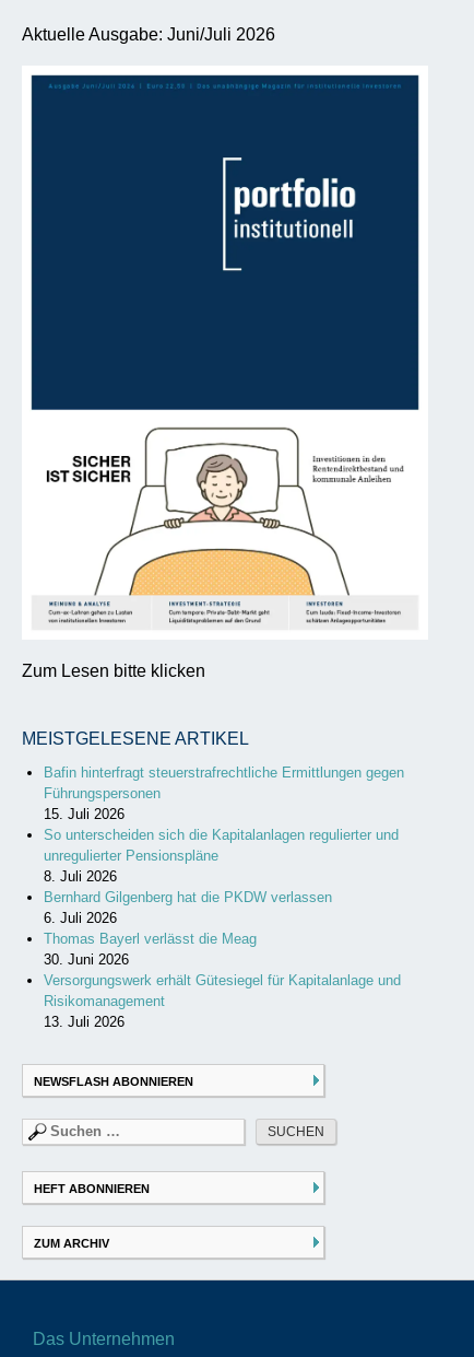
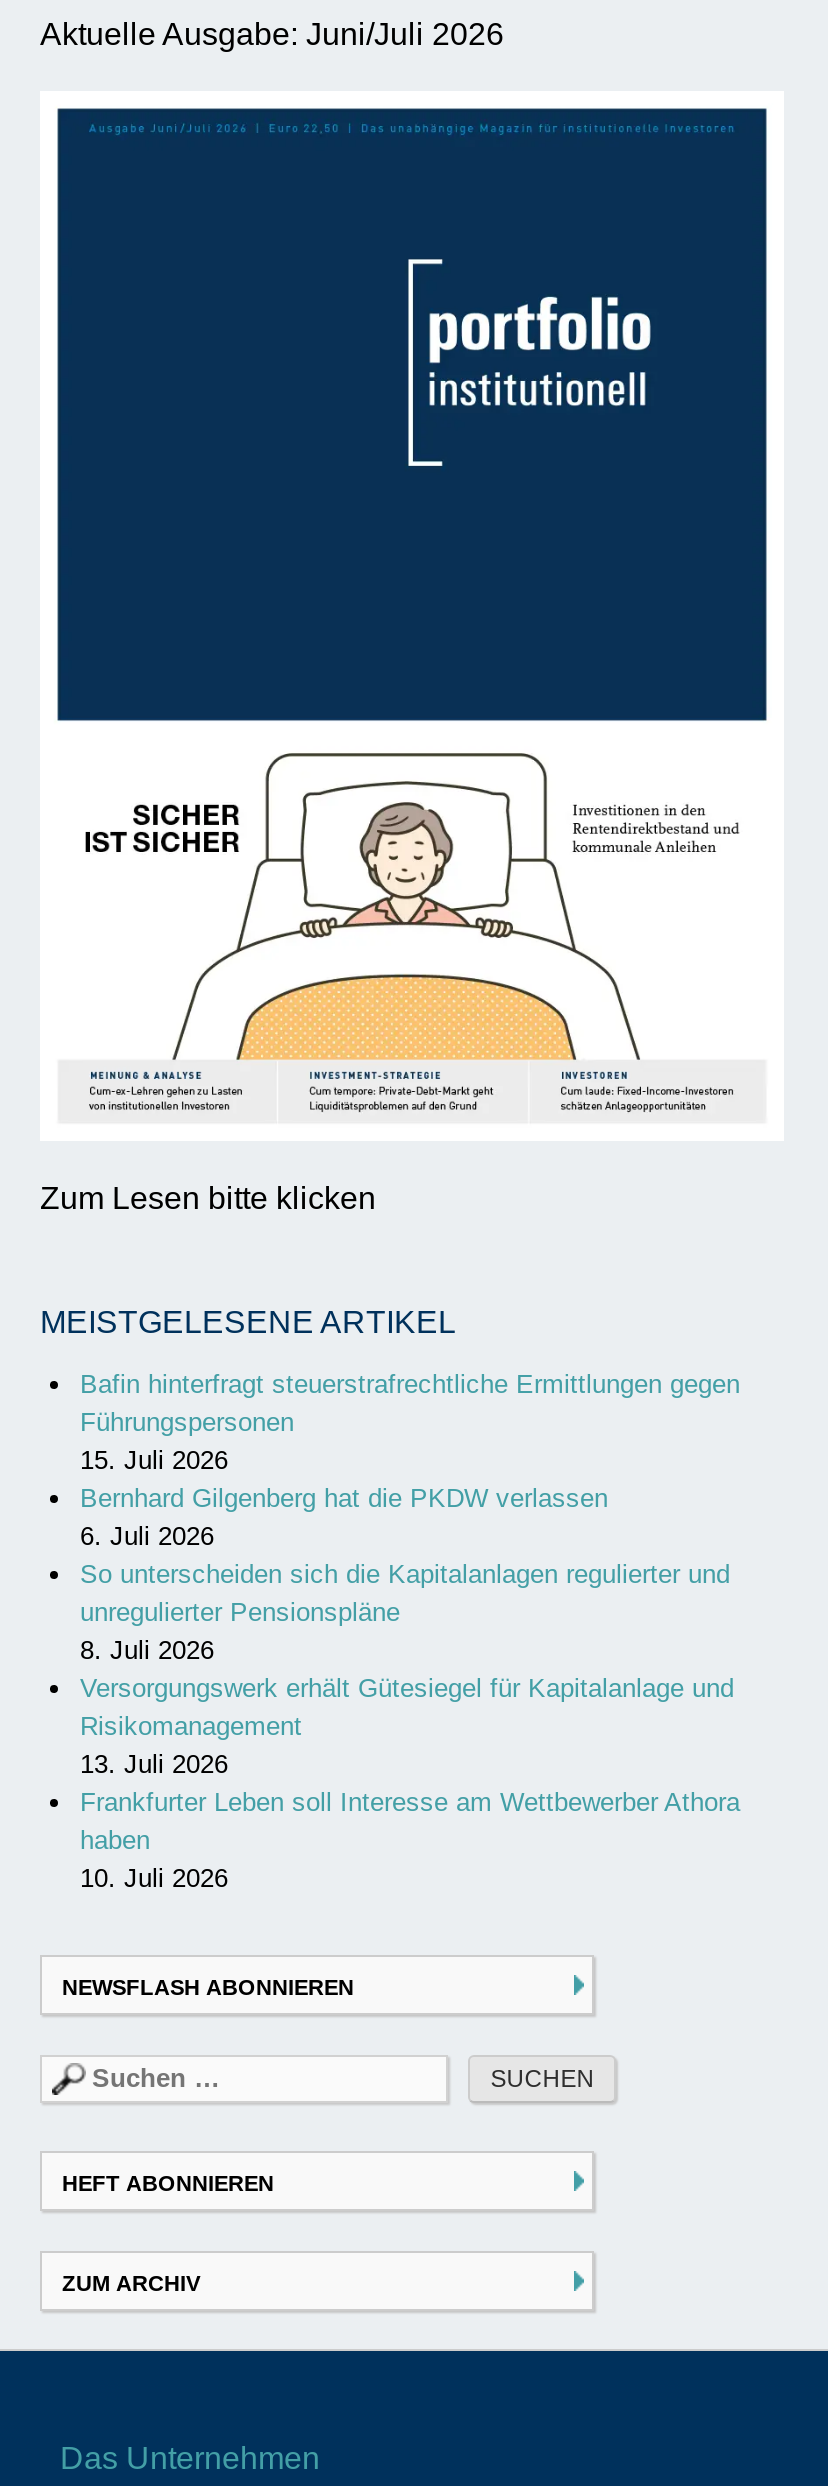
moved down: So unterscheiden sich die Kapitalanlagen regulierter und | unregulierter Pensionspläne | 8. Juli 2026

moved up: Bernhard Gilgenberg hat die PKDW verlassen | 6. Juli 2026

- Thomas Bayerl verlässt die Meag
- 30. Juni 2026

moved up: Versorgungswerk erhält Gütesiegel für Kapitalanlage und | Risikomanagement | 13. Juli 2026

+ Frankfurter Leben soll Interesse am Wettbewerber Athora
+ haben
+ 10. Juli 2026
